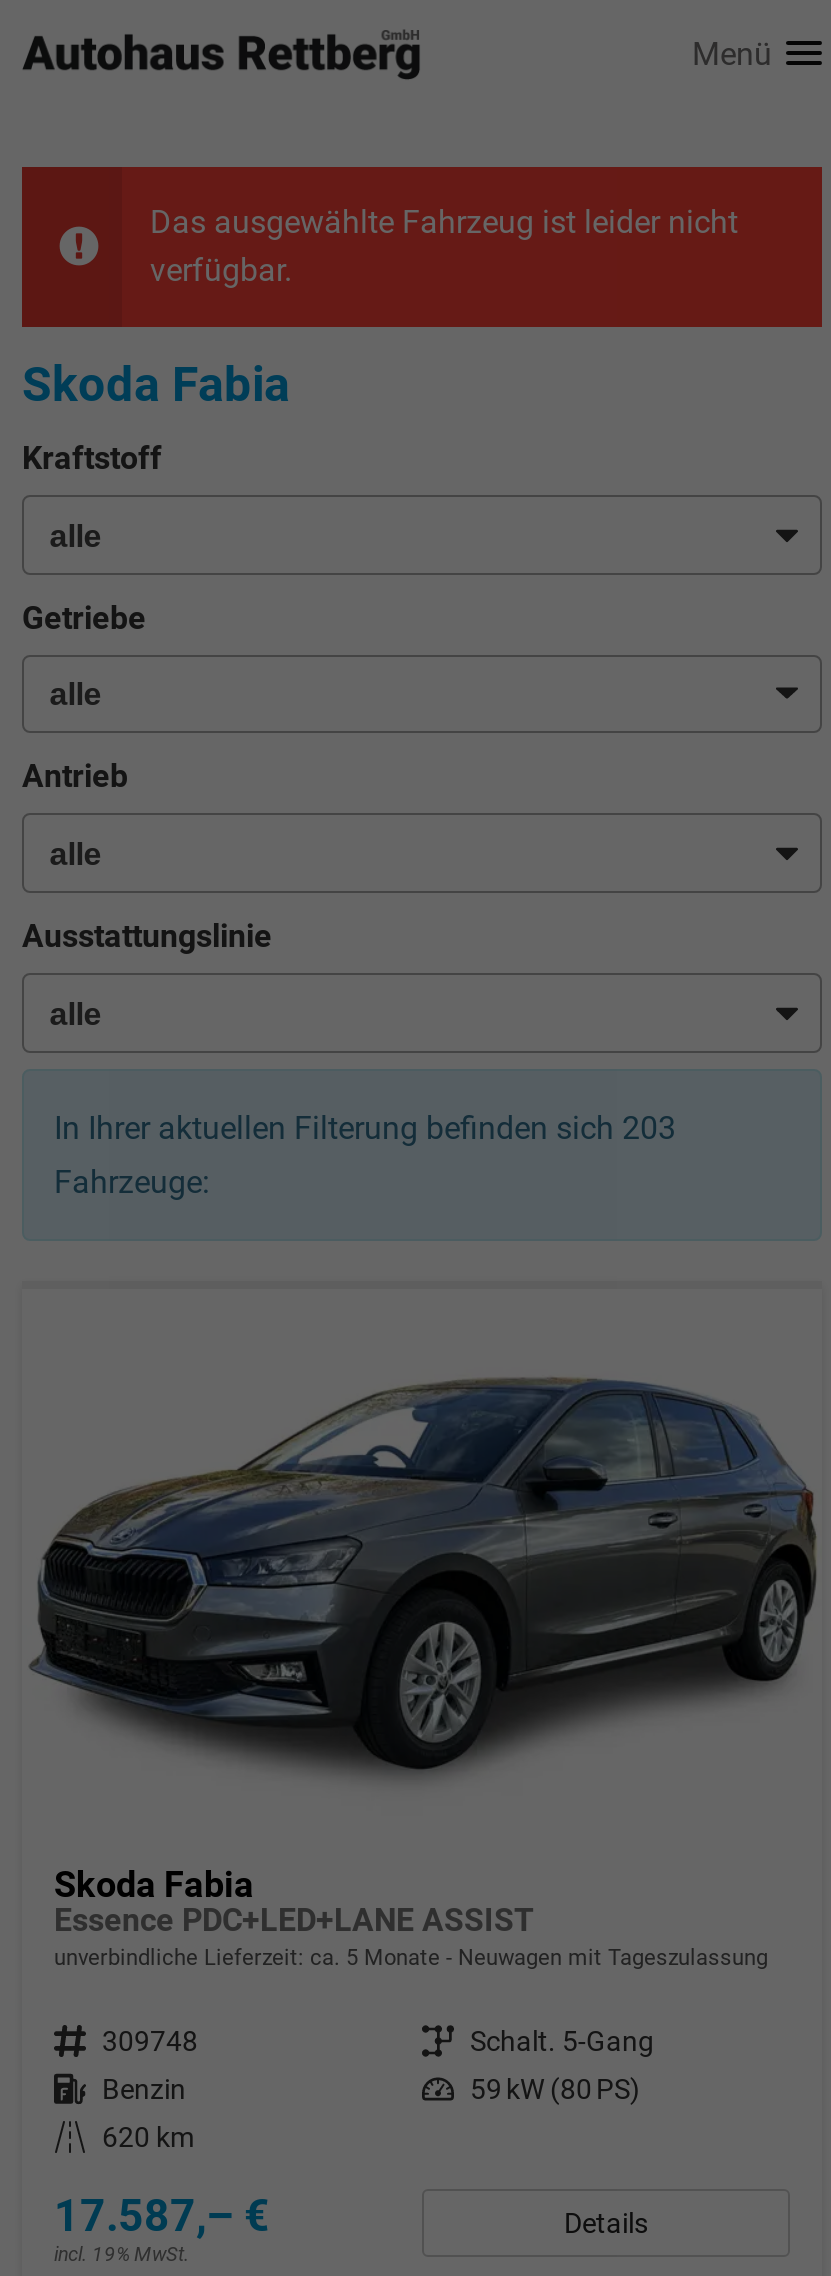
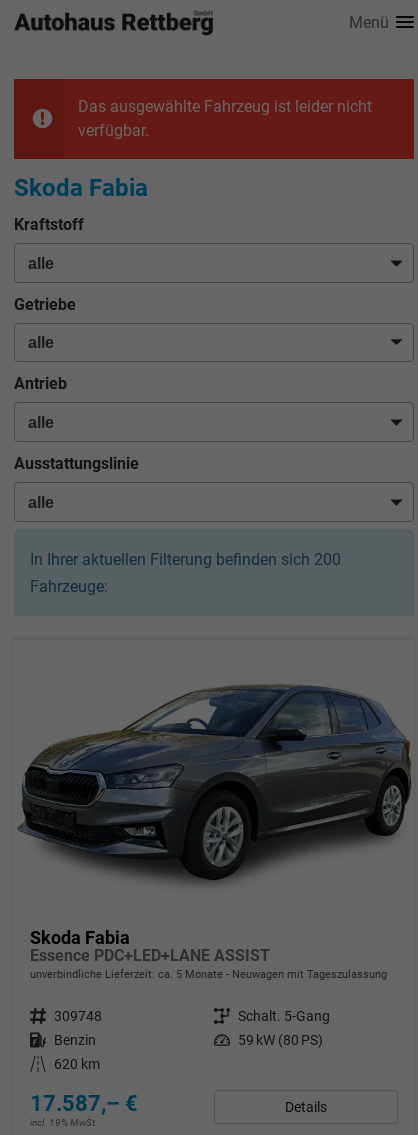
- In Ihrer aktuellen Filterung befinden sich 203
+ In Ihrer aktuellen Filterung befinden sich 200
